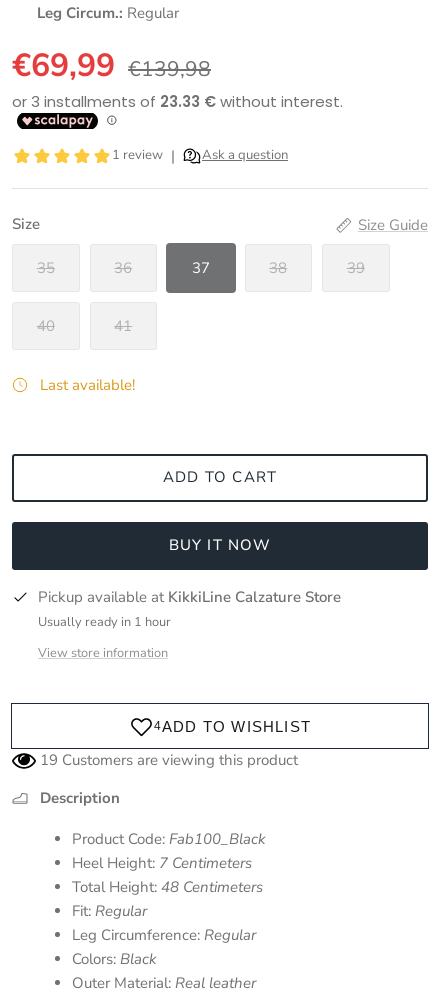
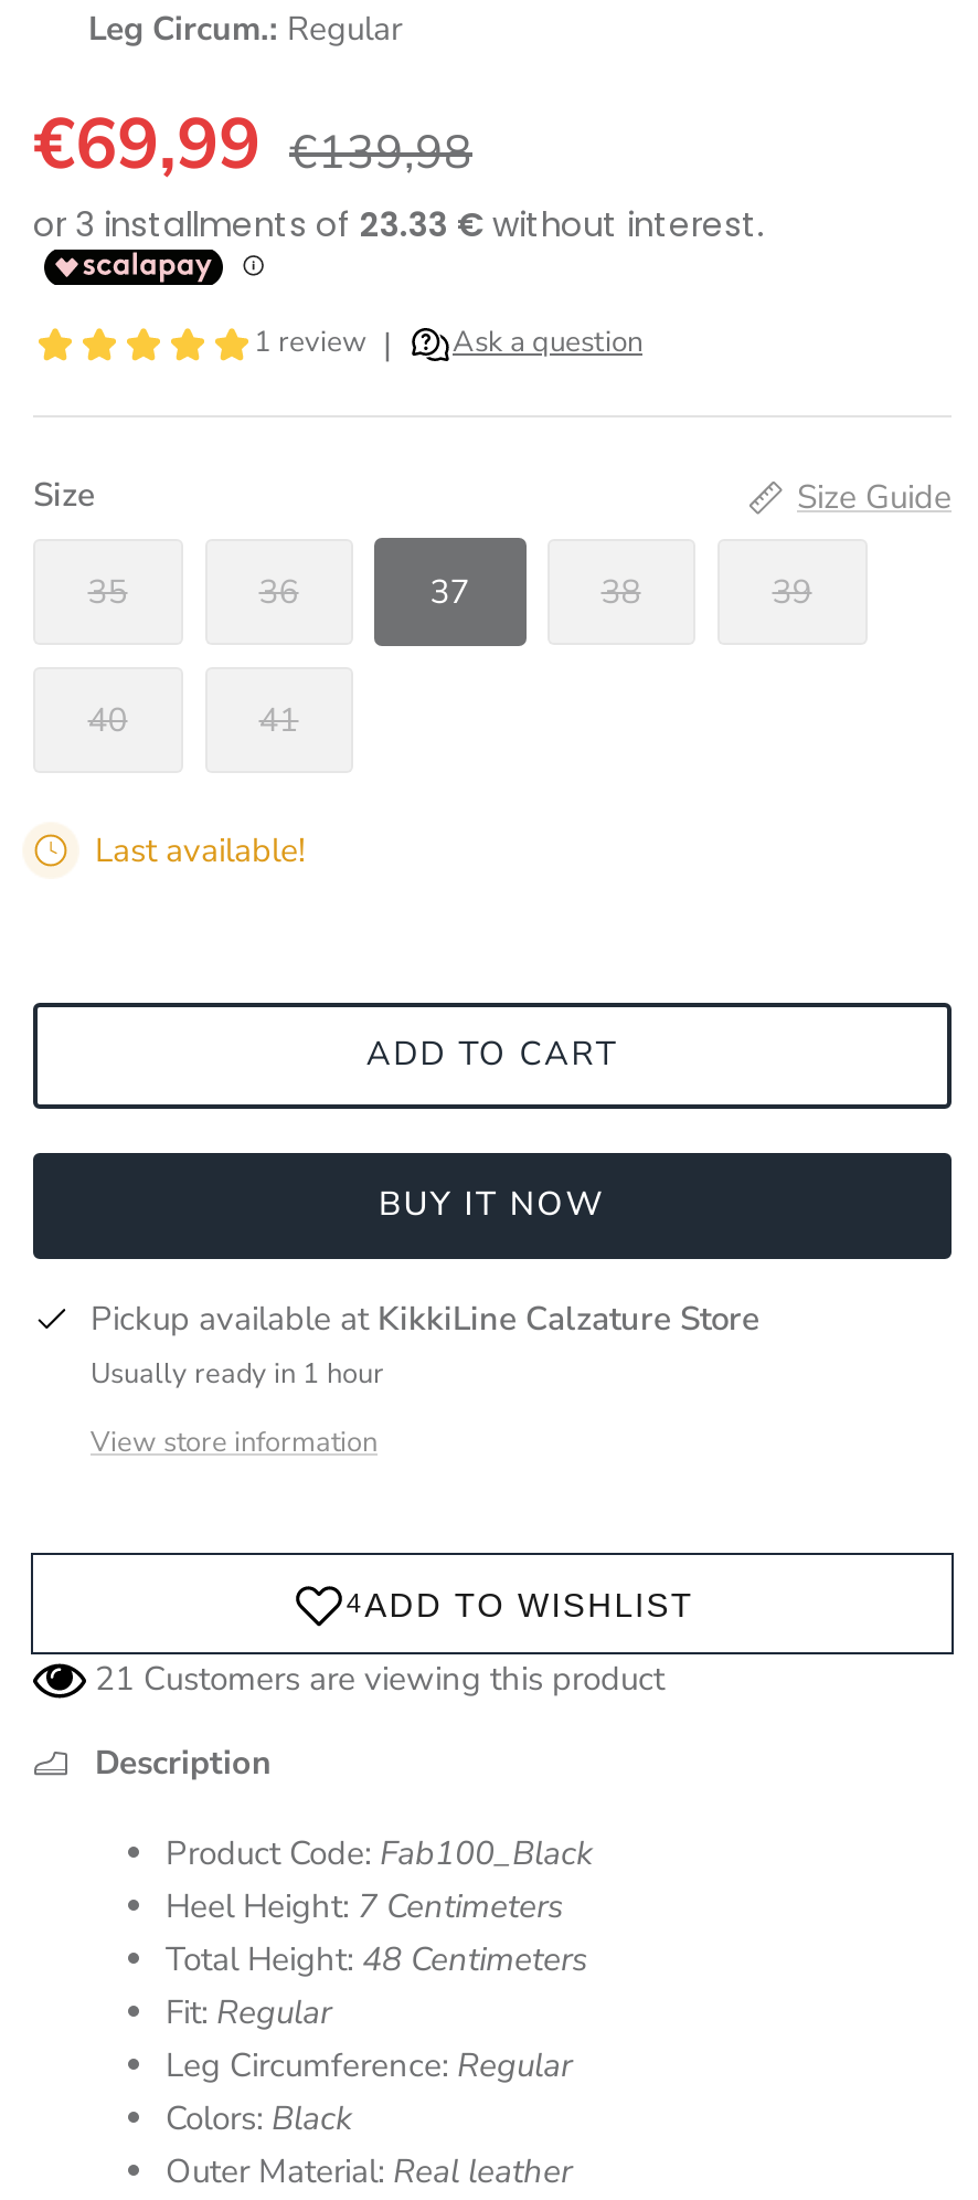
- 19 Customers are viewing this product
+ 21 Customers are viewing this product
